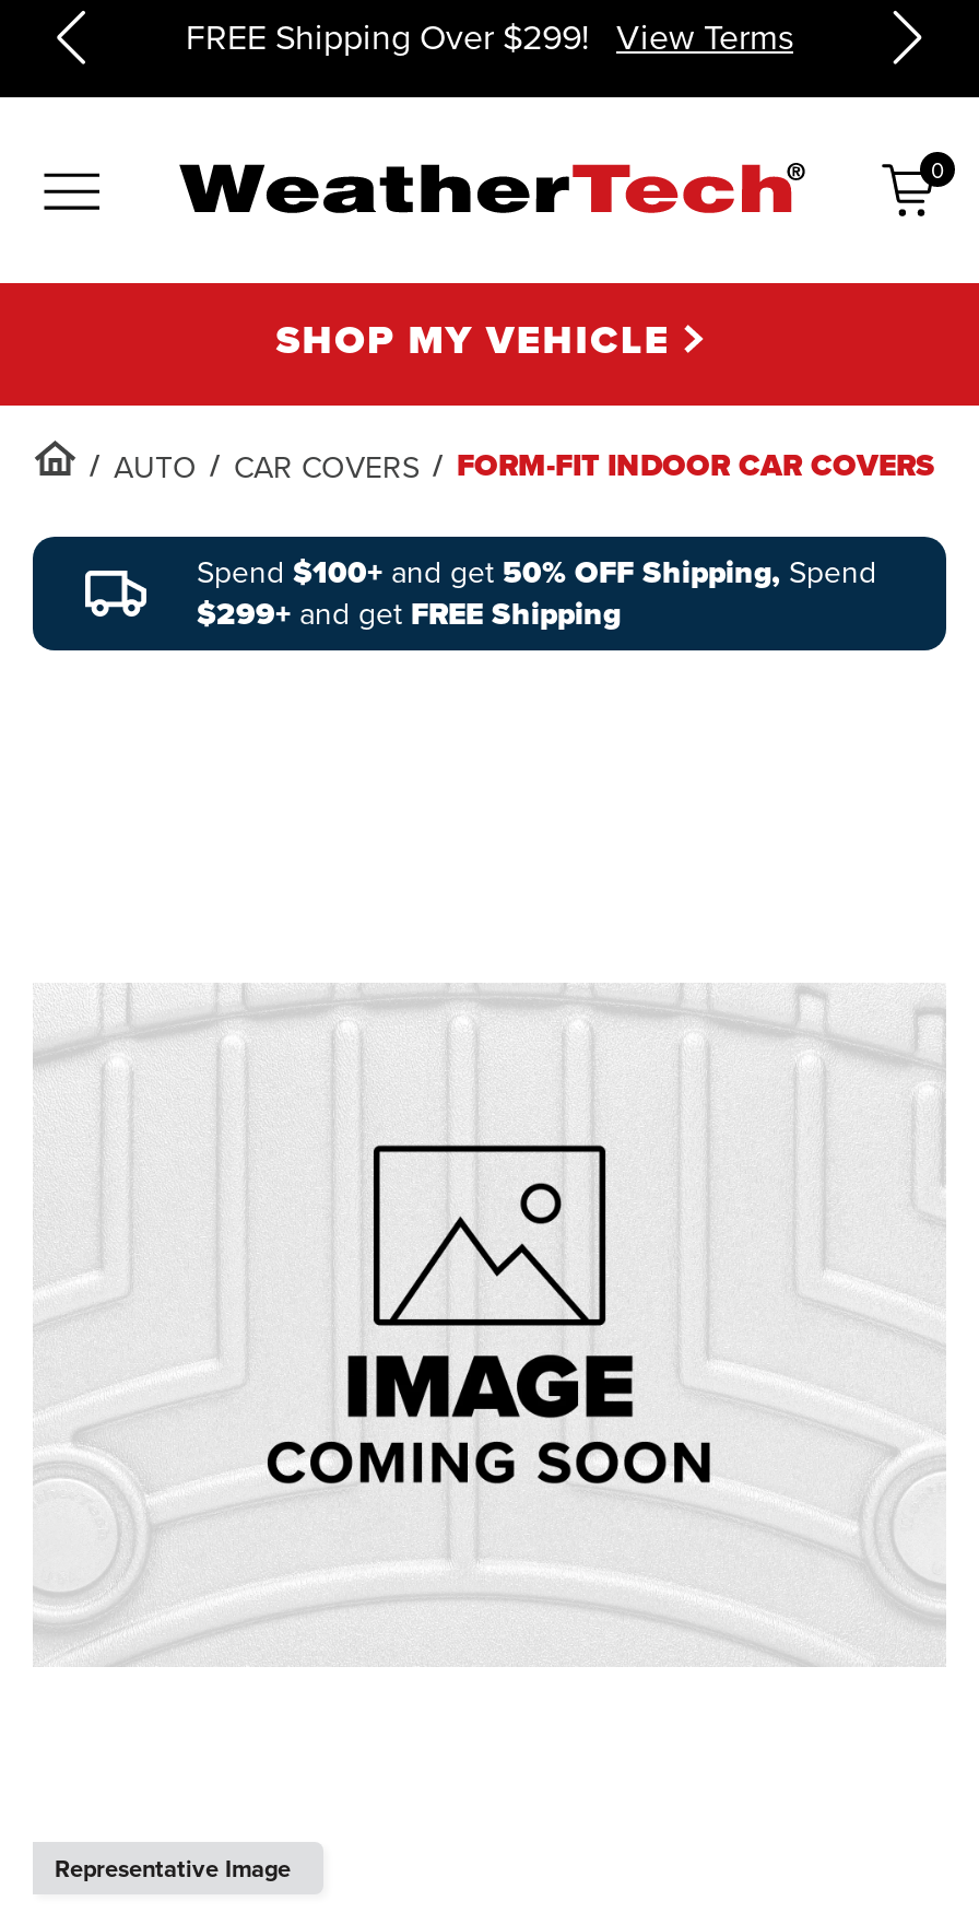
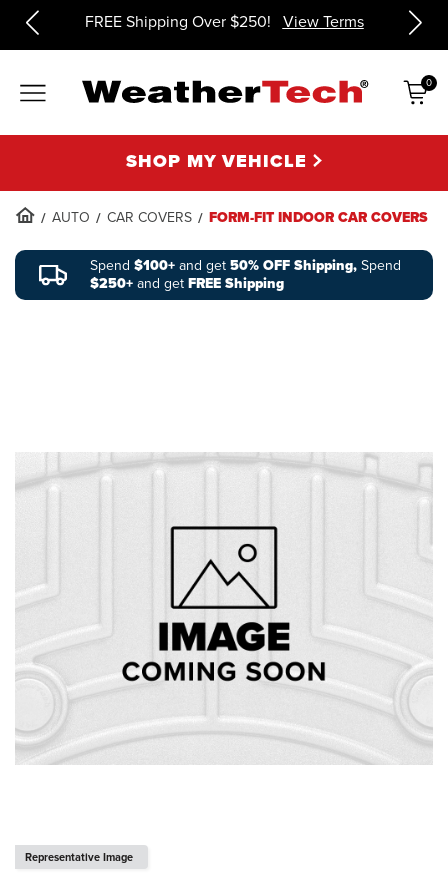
- FREE Shipping Over $299! View Terms
+ FREE Shipping Over $250! View Terms

- $299+ and get FREE Shipping
+ $250+ and get FREE Shipping
